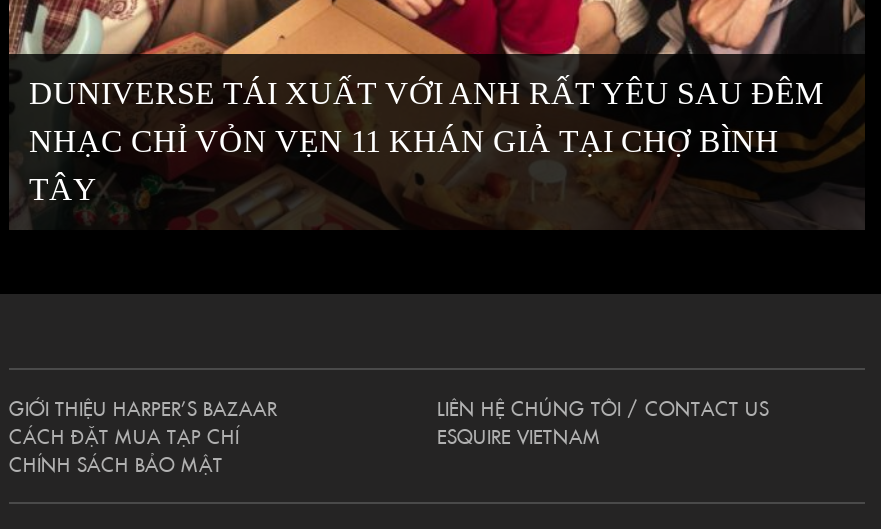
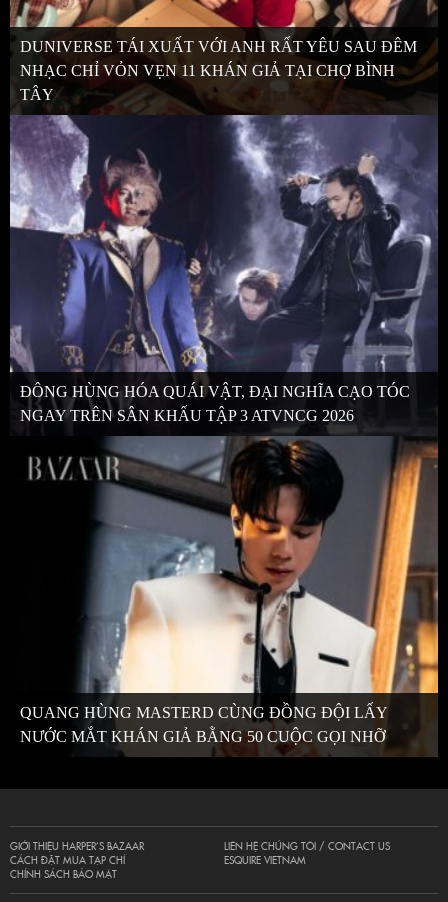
+ [image]
+ ĐÔNG HÙNG HÓA QUÁI VẬT, ĐẠI NGHĨA CẠO TÓC
+ NGAY TRÊN SÂN KHẤU TẬP 3 ATVNCG 2026

+ [image]
+ QUANG HÙNG MASTERD CÙNG ĐỒNG ĐỘI LẤY
+ NƯỚC MẮT KHÁN GIẢ BẰNG 50 CUỘC GỌI NHỠ
